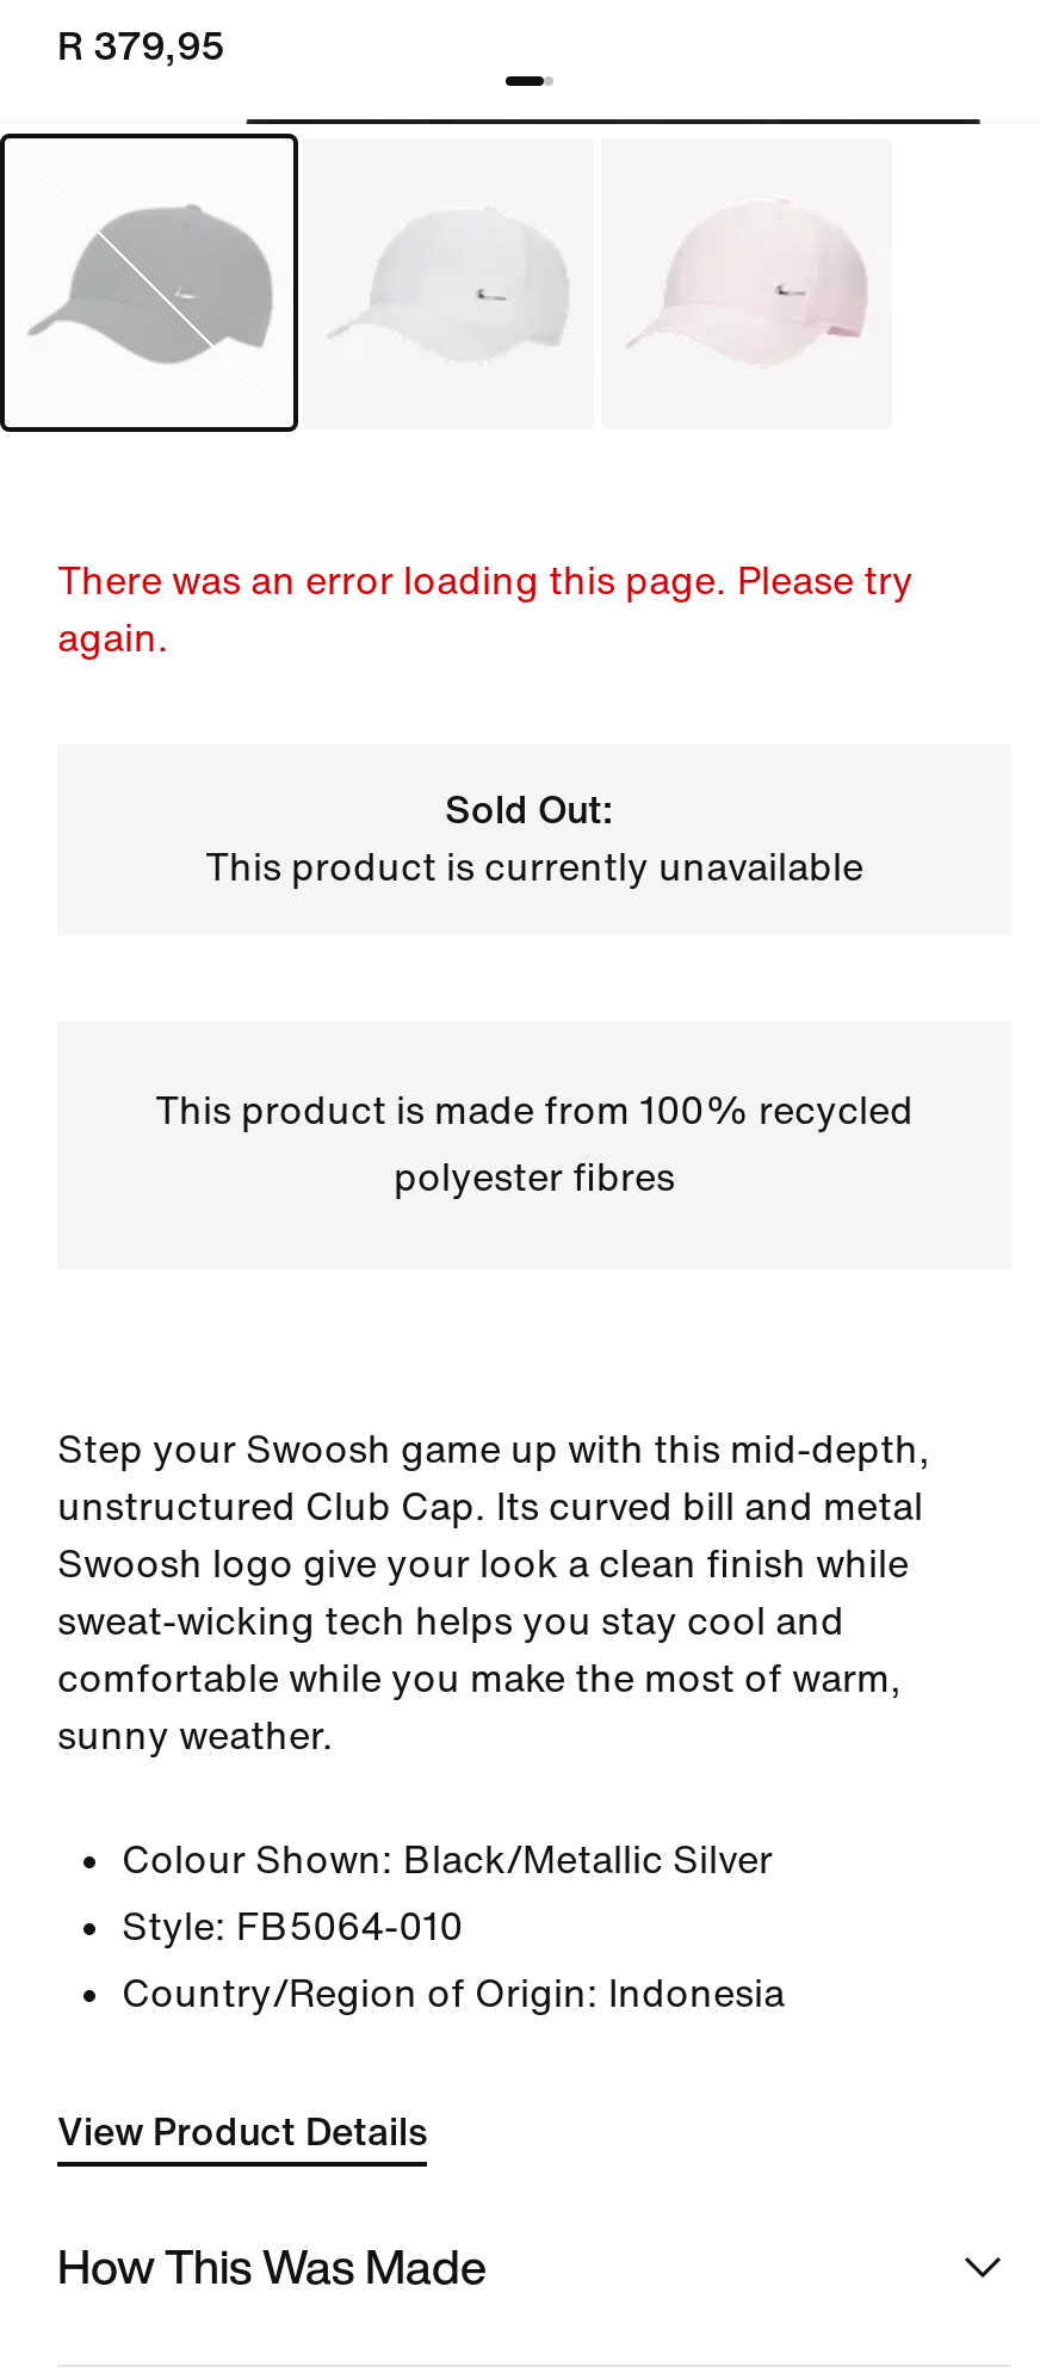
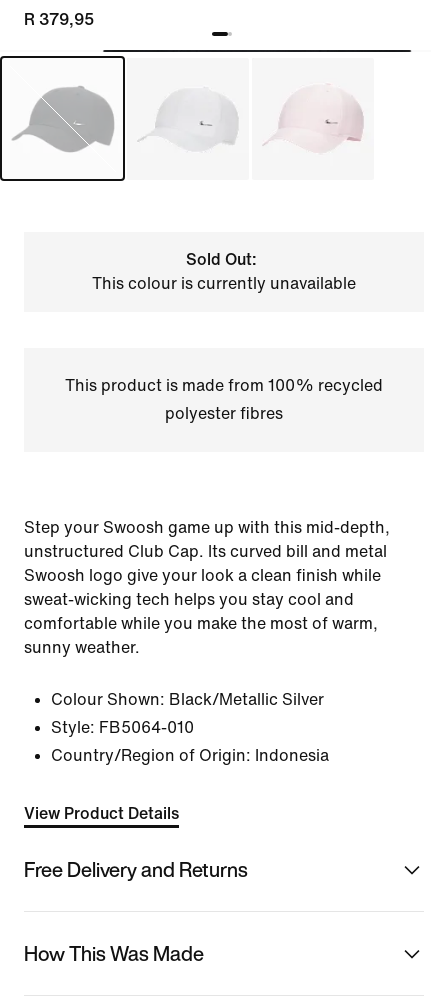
- There was an error loading this page. Please try
- again.

moved up: Sold Out:

- This product is currently unavailable
+ This colour is currently unavailable

moved up: This product is made from 100% recycled | polyester fibres | Step your Swoosh game up with this mid-depth, | ... | Country/Region of Origin: Indonesia | View Product Details

+ Free Delivery and Returns
